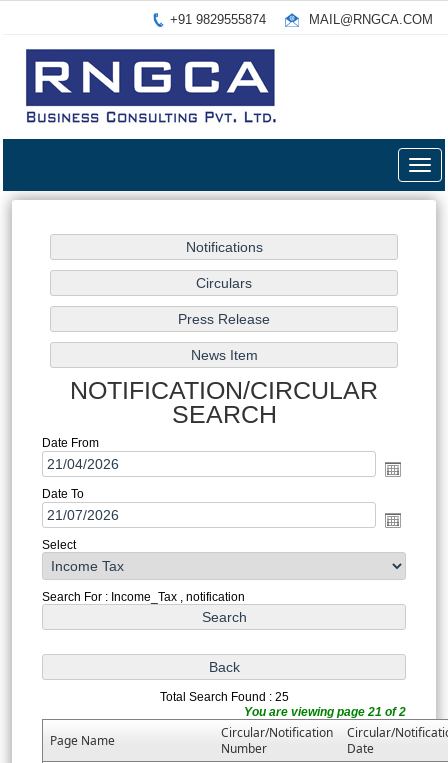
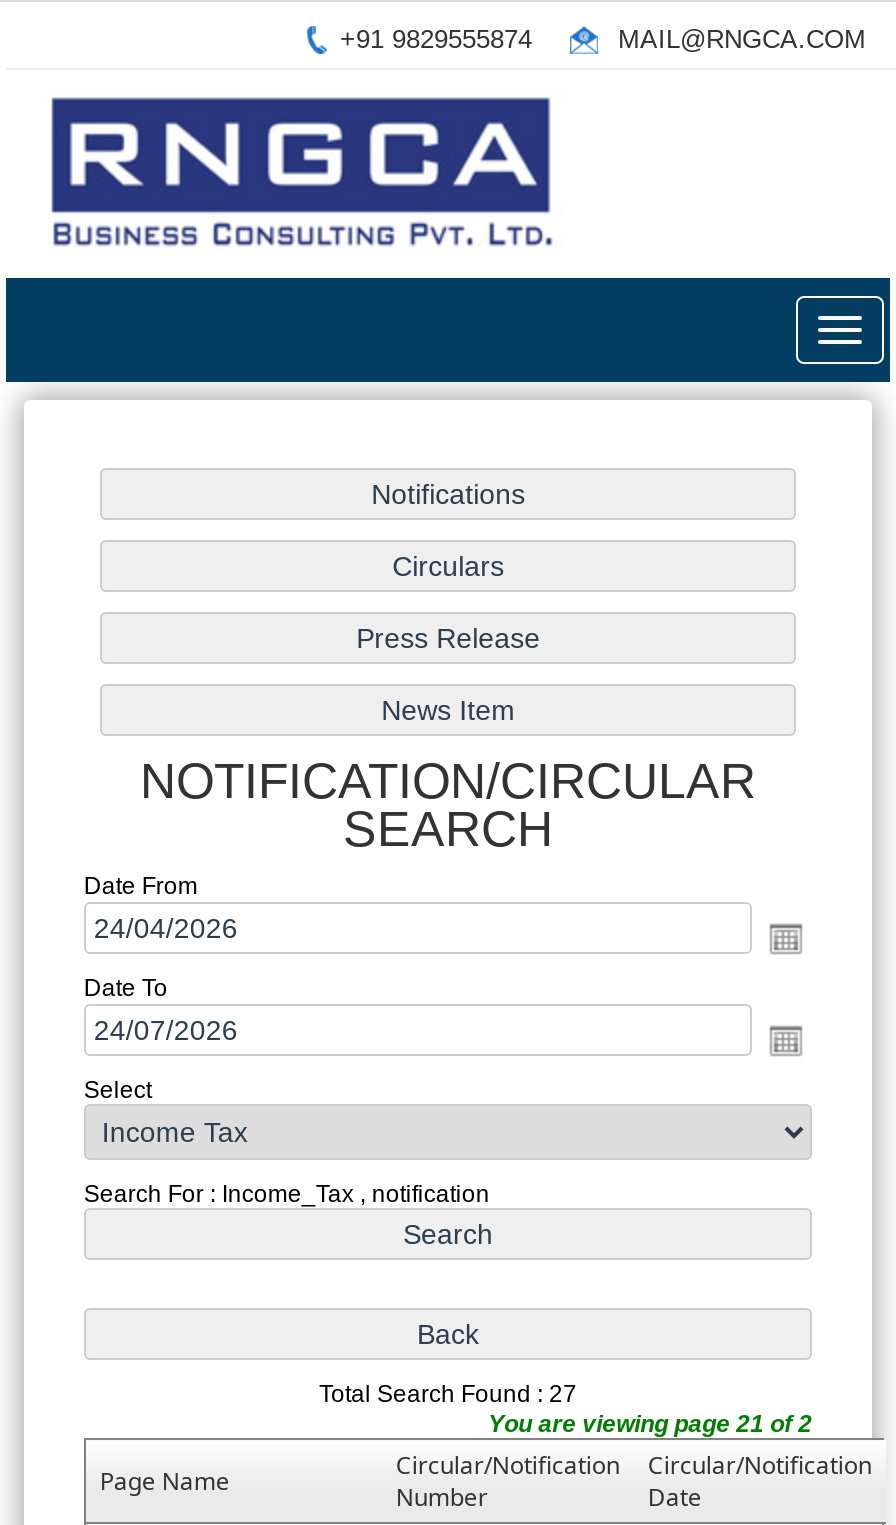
- Total Search Found : 25
+ Total Search Found : 27
